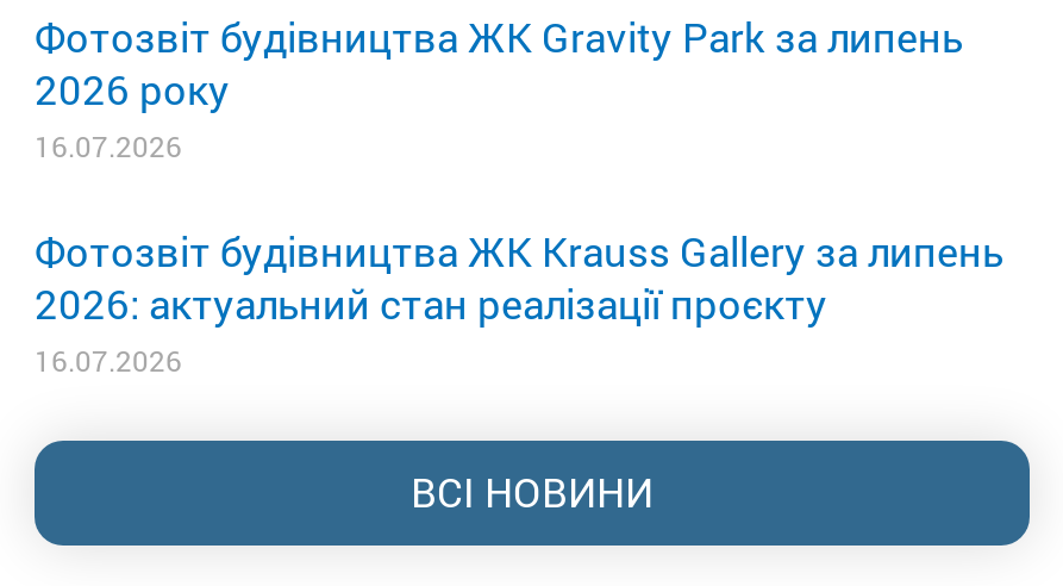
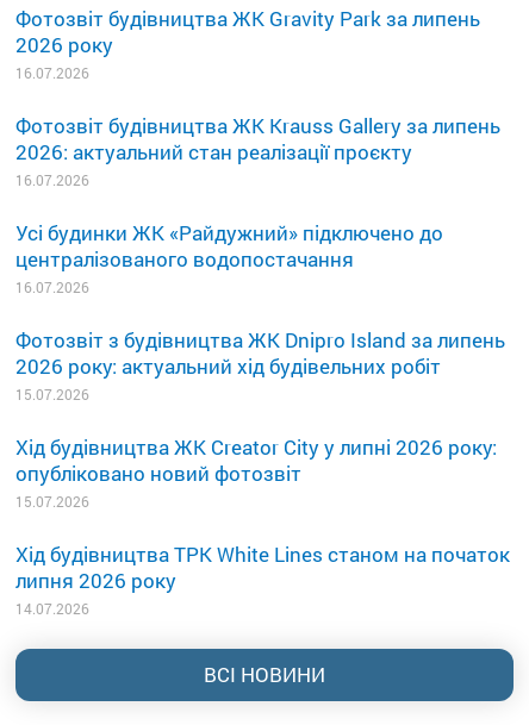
+ Усі будинки ЖК «Райдужний» підключено до
+ централізованого водопостачання
+ 16.07.2026
+ Фотозвіт з будівництва ЖК Dnipro Island за липень
+ 2026 року: актуальний хід будівельних робіт
+ 15.07.2026
+ Хід будівництва ЖК Creator City у липні 2026 року:
+ опубліковано новий фотозвіт
+ 15.07.2026
+ Хід будівництва ТРК White Lines станом на початок
+ липня 2026 року
+ 14.07.2026
